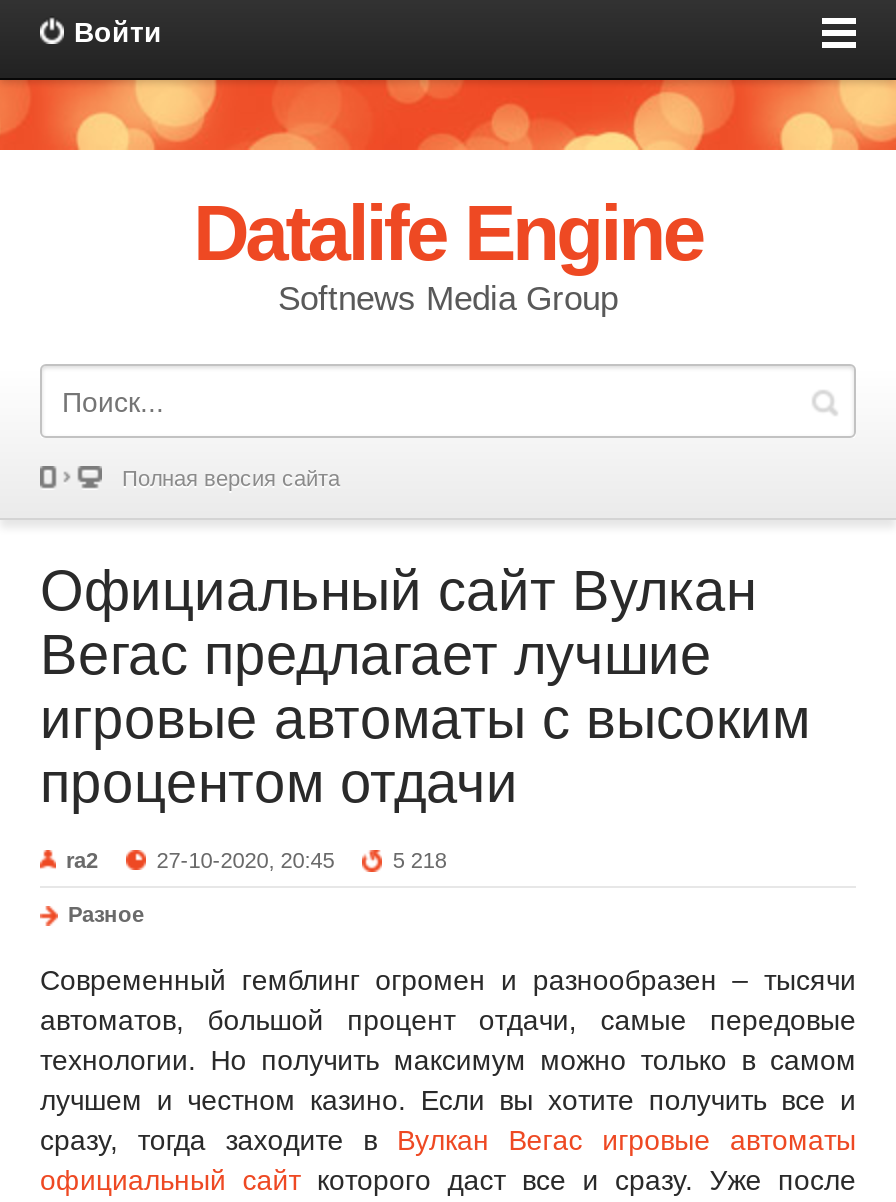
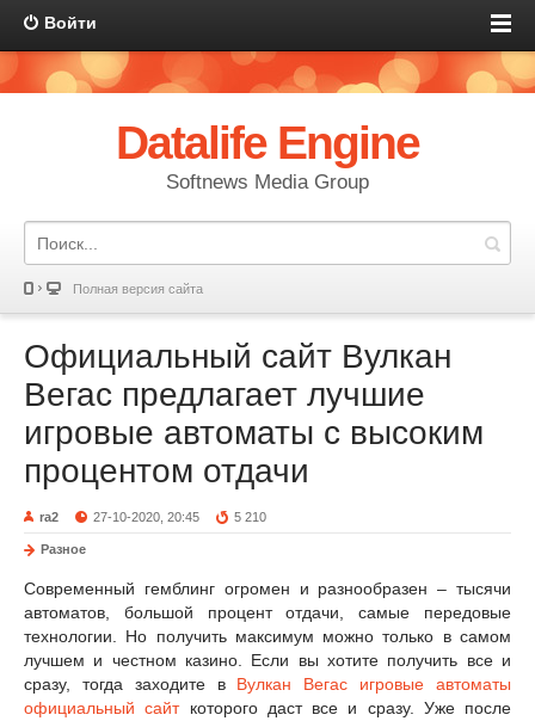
- 5 218
+ 5 210
